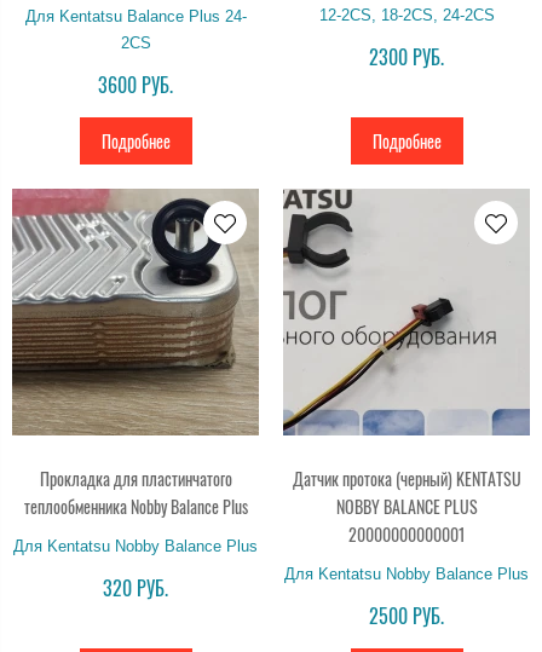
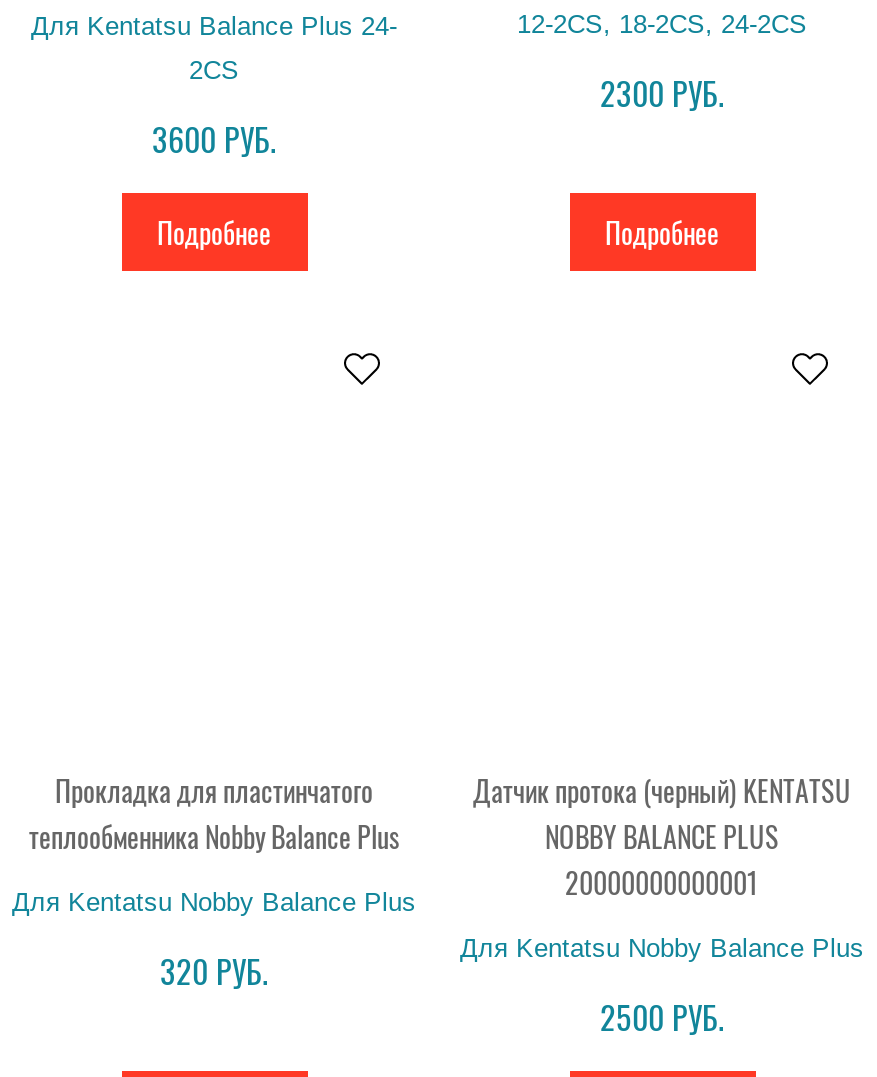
- [image]

- [image]
